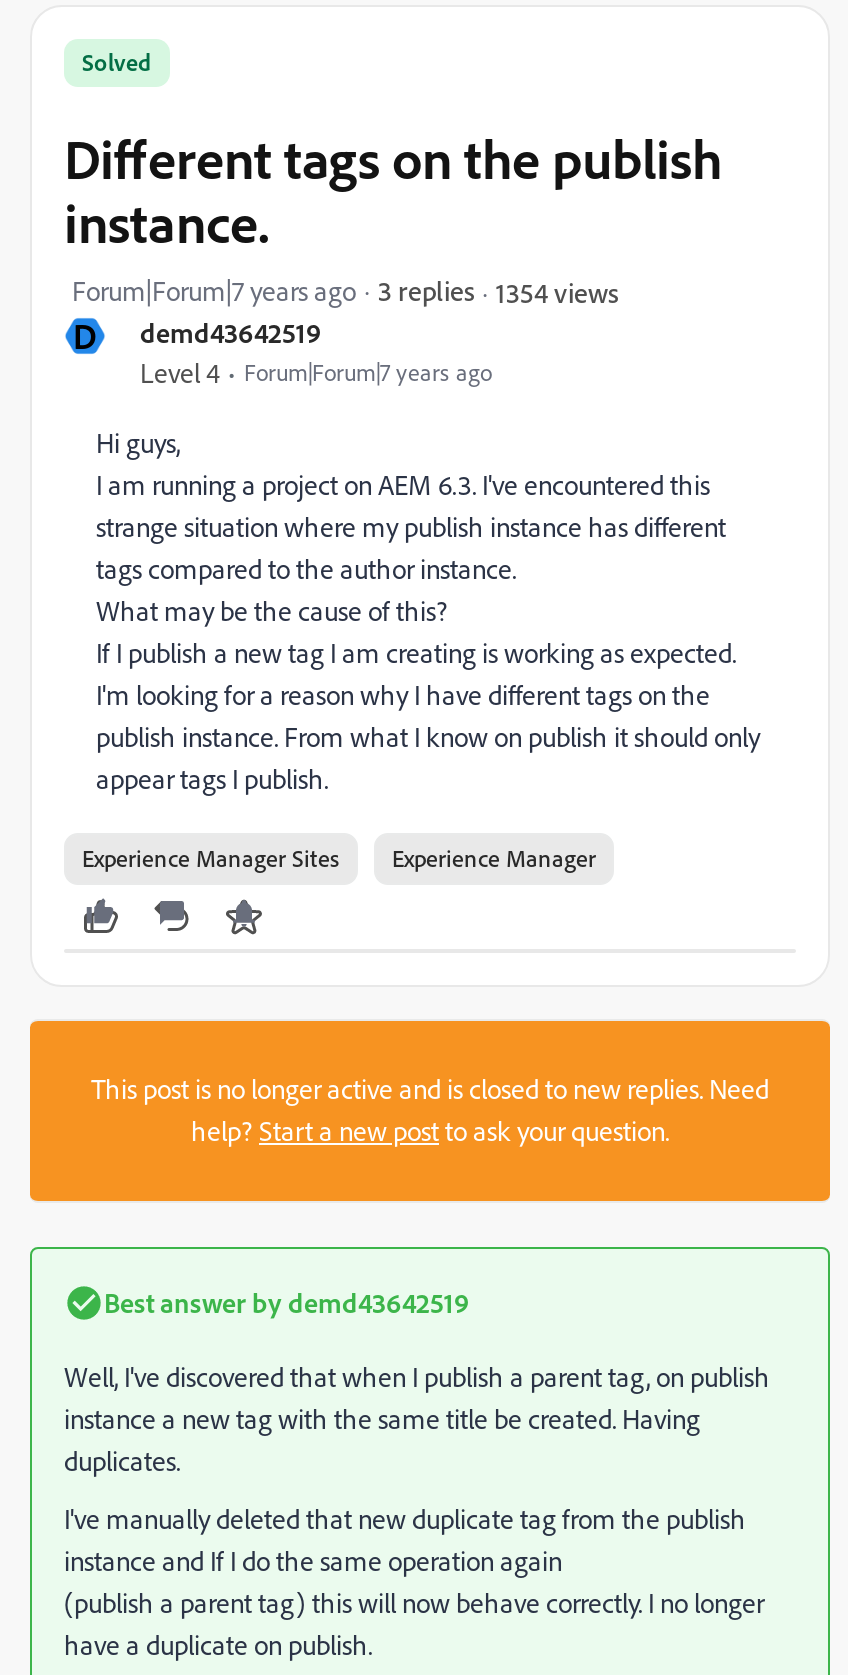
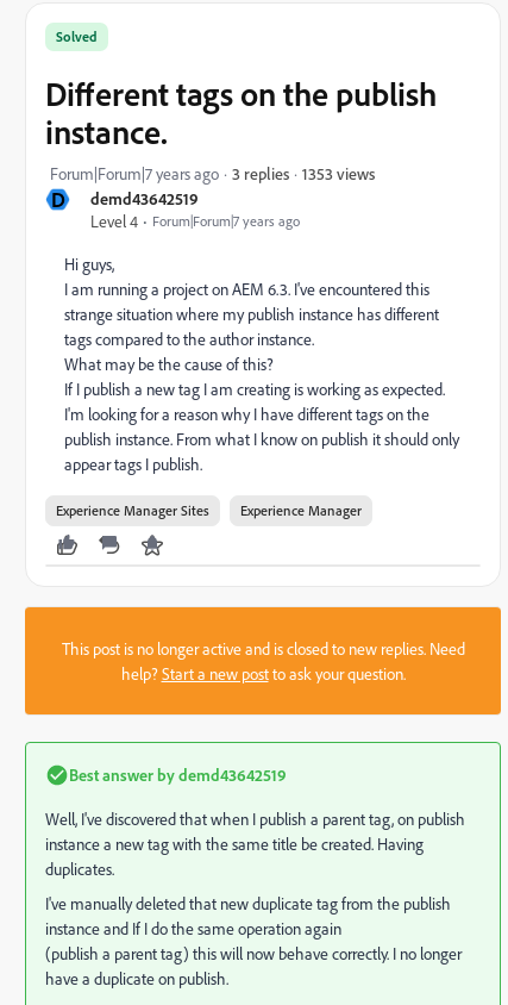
- 1354 views
+ 1353 views
